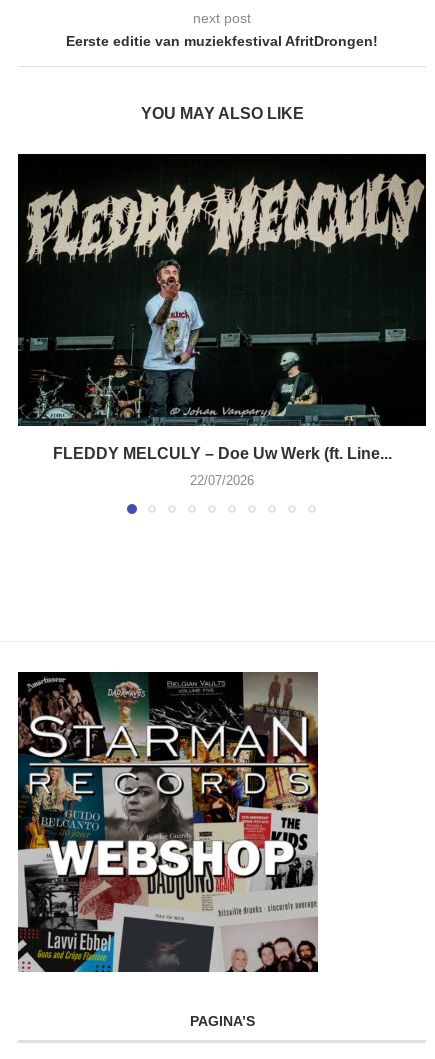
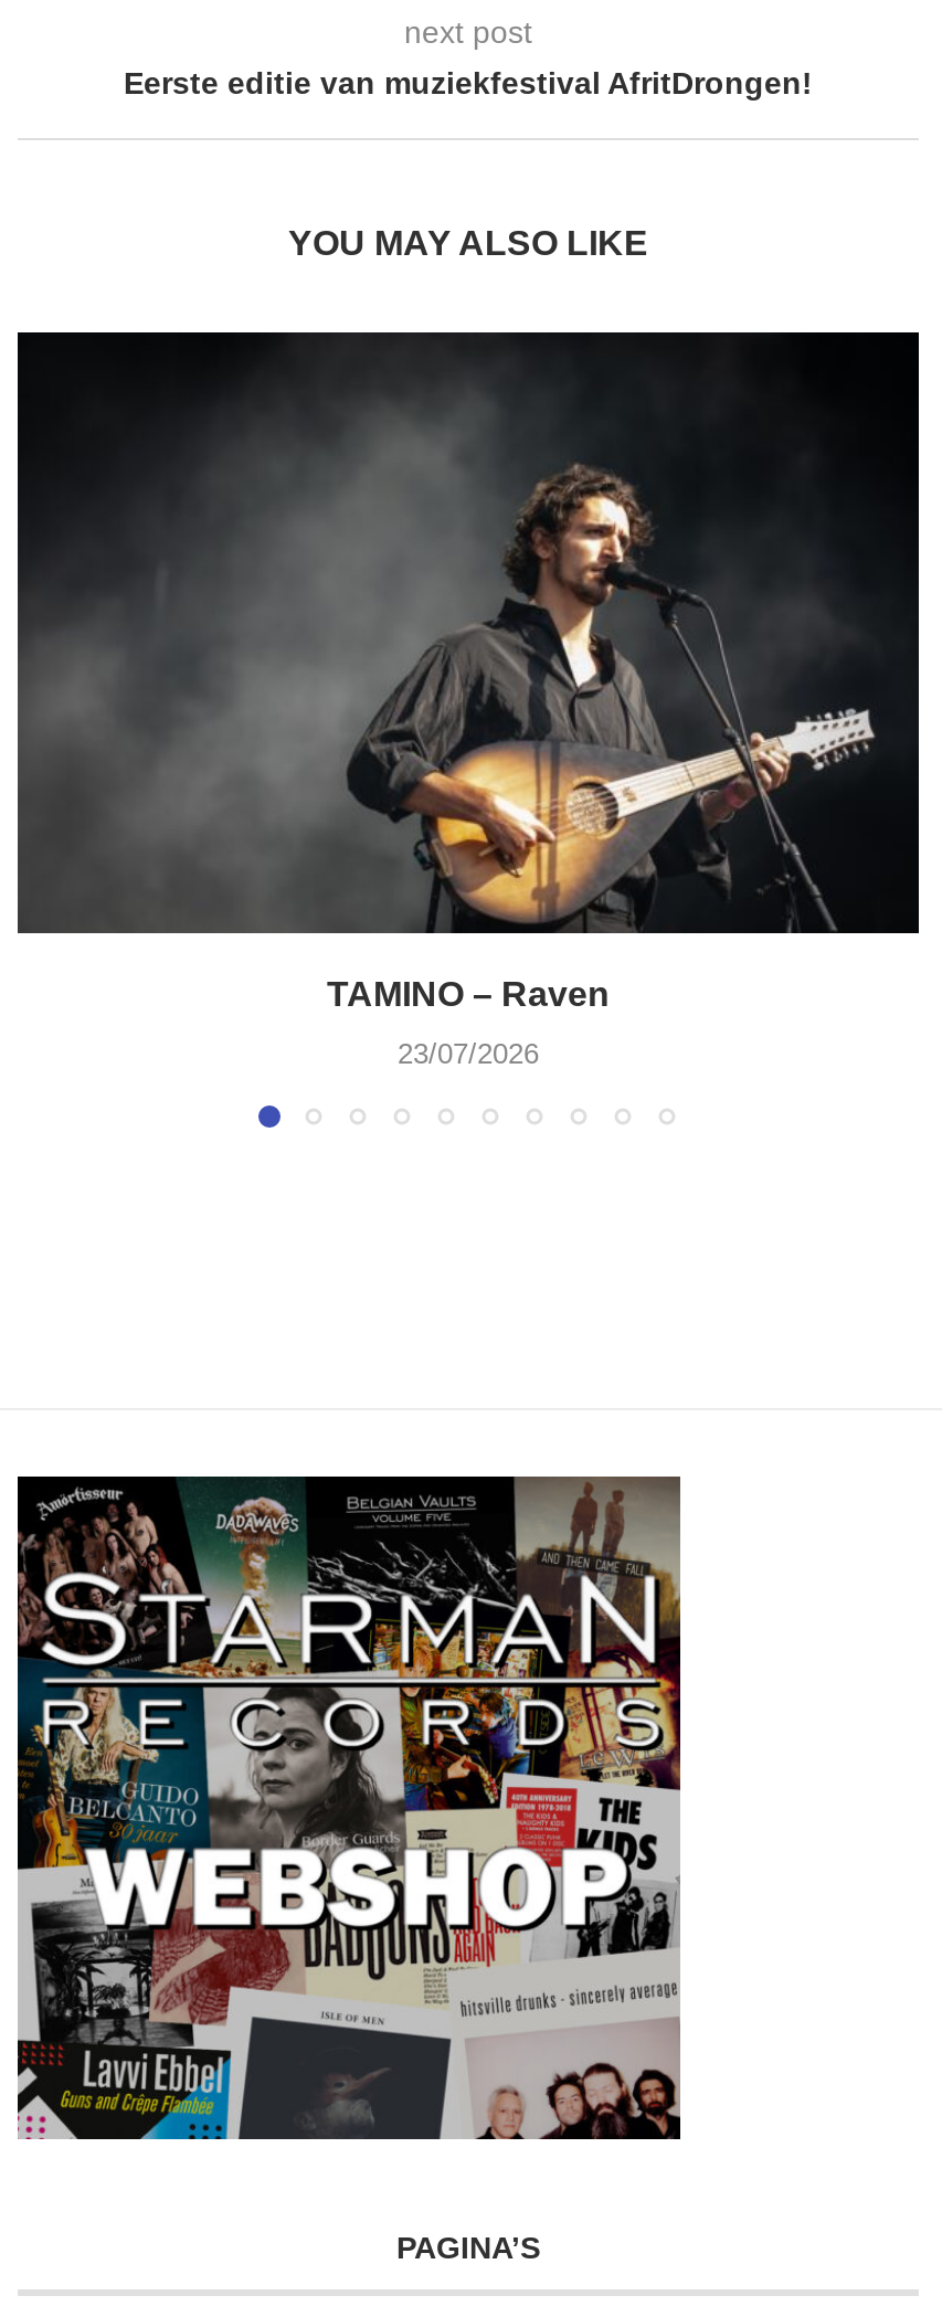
- [image]
- FLEDDY MELCULY – Doe Uw Werk (ft. Line...
+ [image]
+ TAMINO – Raven

- 22/07/2026
+ 23/07/2026
